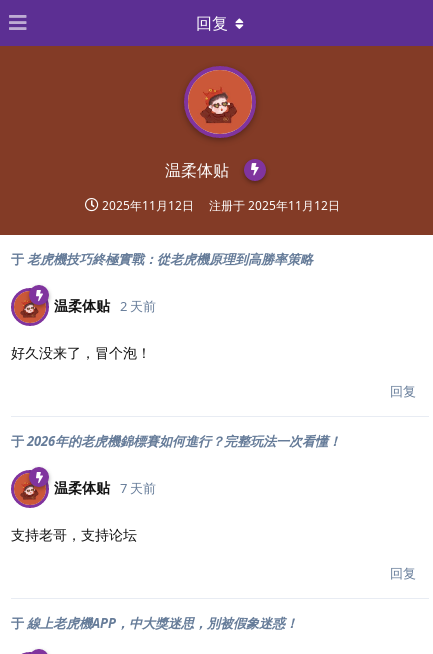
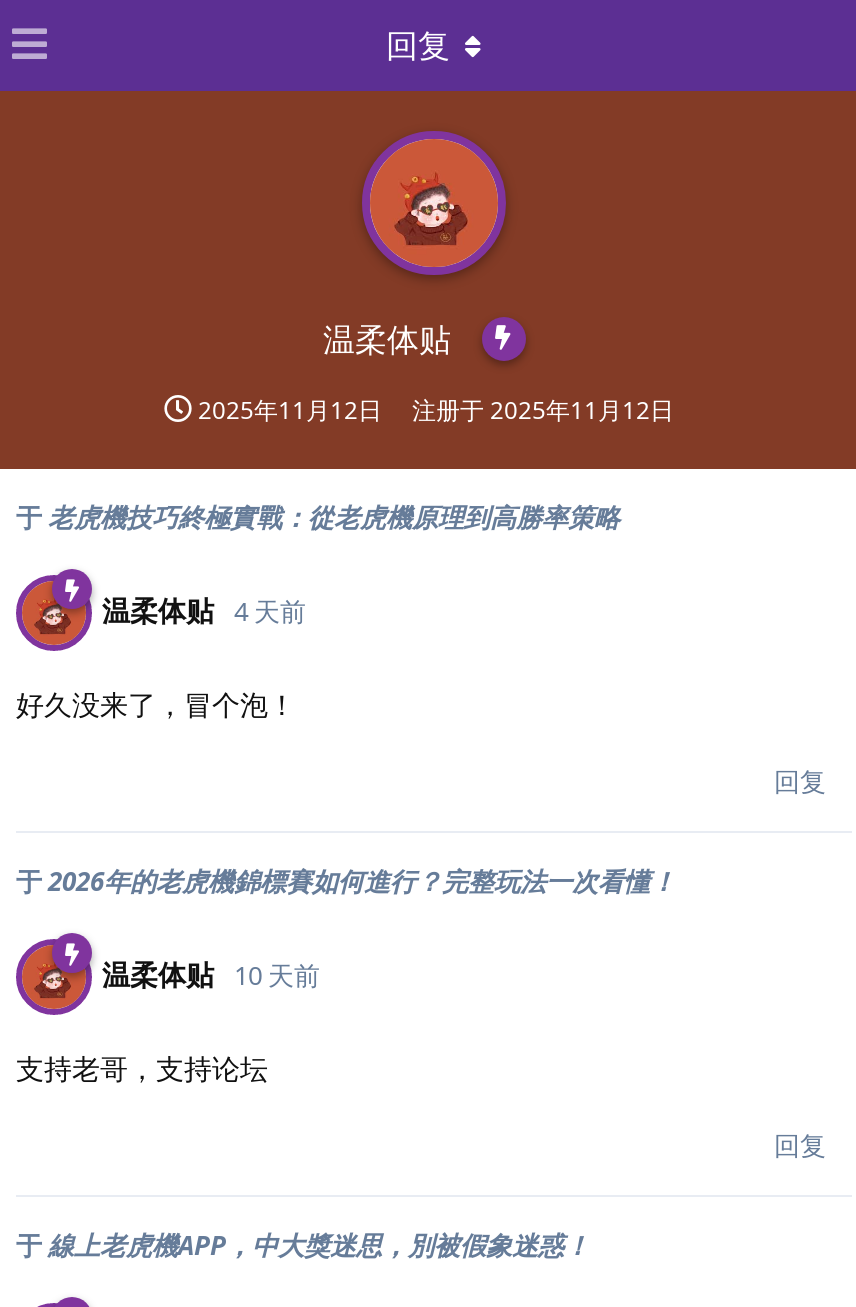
- 温柔体贴 2 天前
+ 温柔体贴 4 天前

- 温柔体贴 7 天前
+ 温柔体贴 10 天前
